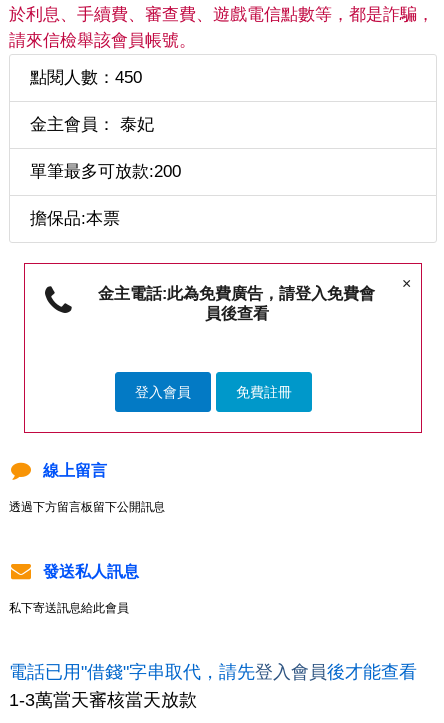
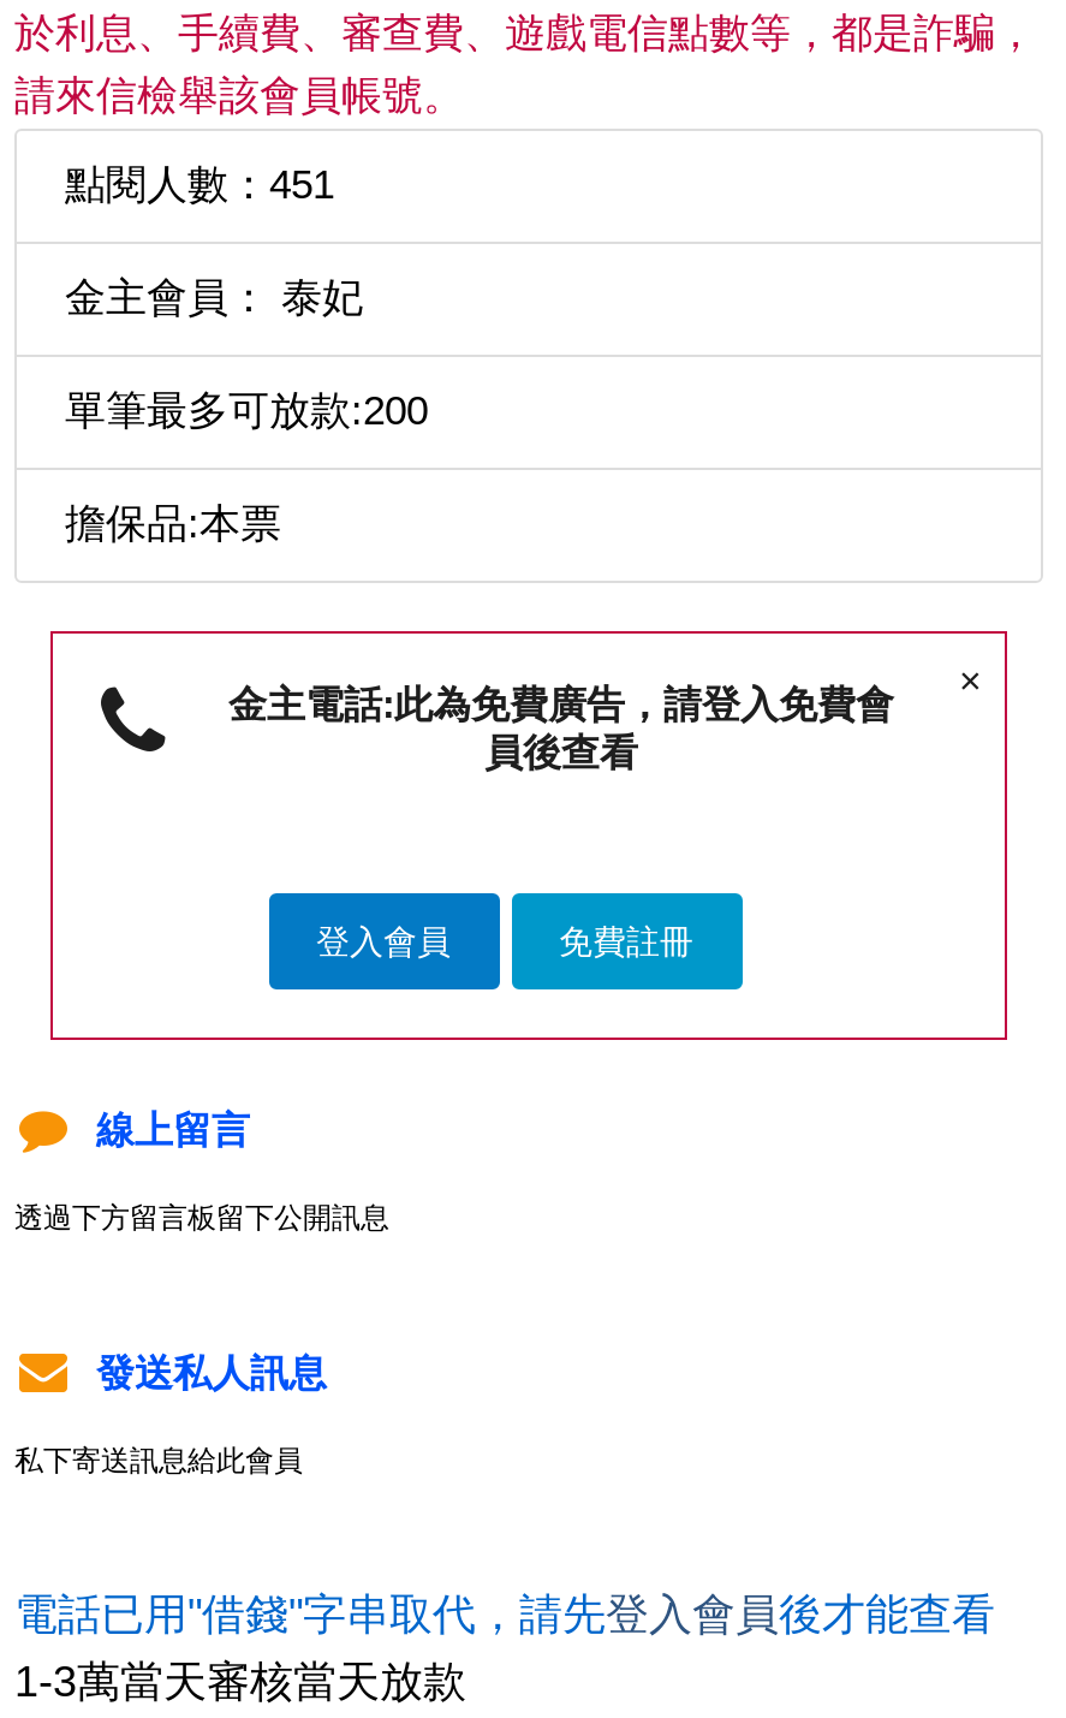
- 點閱人數：450
+ 點閱人數：451
